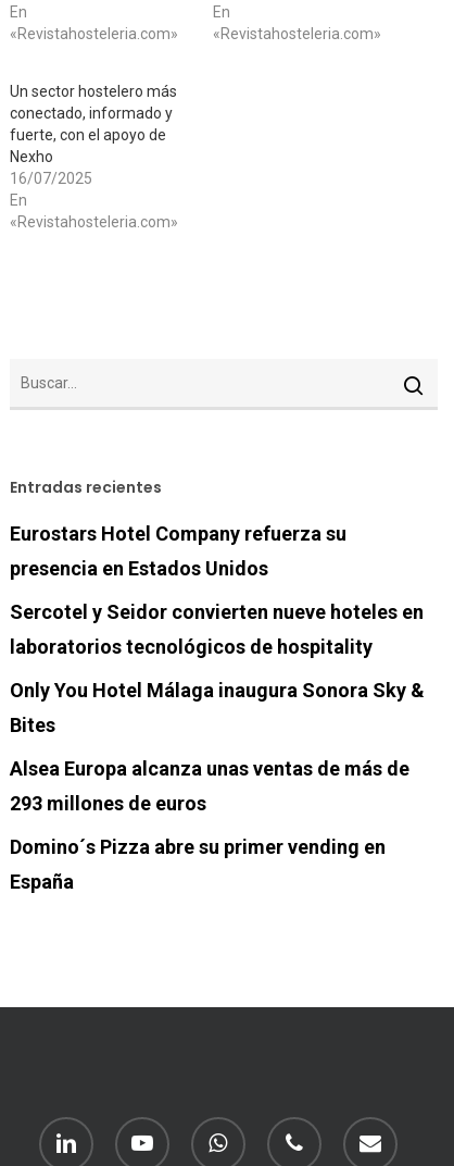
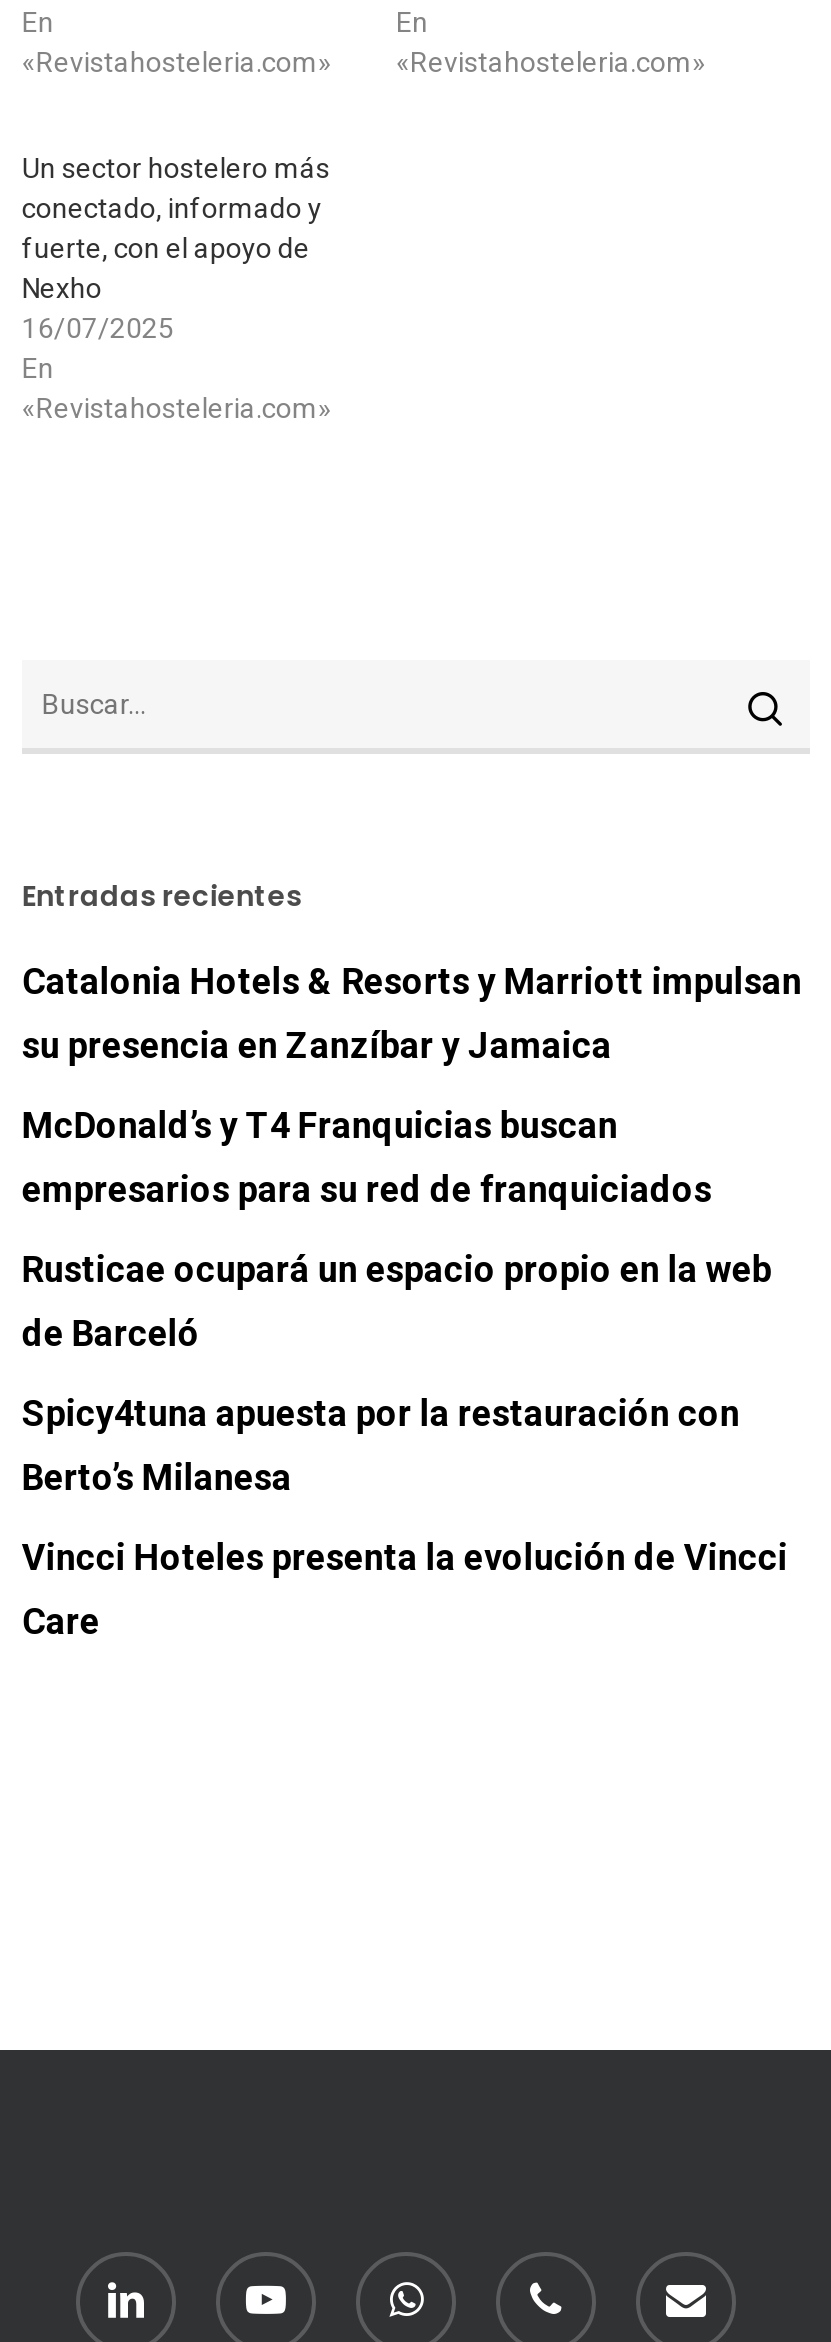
- Eurostars Hotel Company refuerza su
+ Catalonia Hotels & Resorts y Marriott impulsan

- presencia en Estados Unidos
+ su presencia en Zanzíbar y Jamaica

- Sercotel y Seidor convierten nueve hoteles en
+ McDonald’s y T4 Franquicias buscan

- laboratorios tecnológicos de hospitality
+ empresarios para su red de franquiciados

- Only You Hotel Málaga inaugura Sonora Sky &
+ Rusticae ocupará un espacio propio en la web

- Bites
+ de Barceló

- Alsea Europa alcanza unas ventas de más de
+ Spicy4tuna apuesta por la restauración con

- 293 millones de euros
+ Berto’s Milanesa

- Domino´s Pizza abre su primer vending en
+ Vincci Hoteles presenta la evolución de Vincci

- España
+ Care
